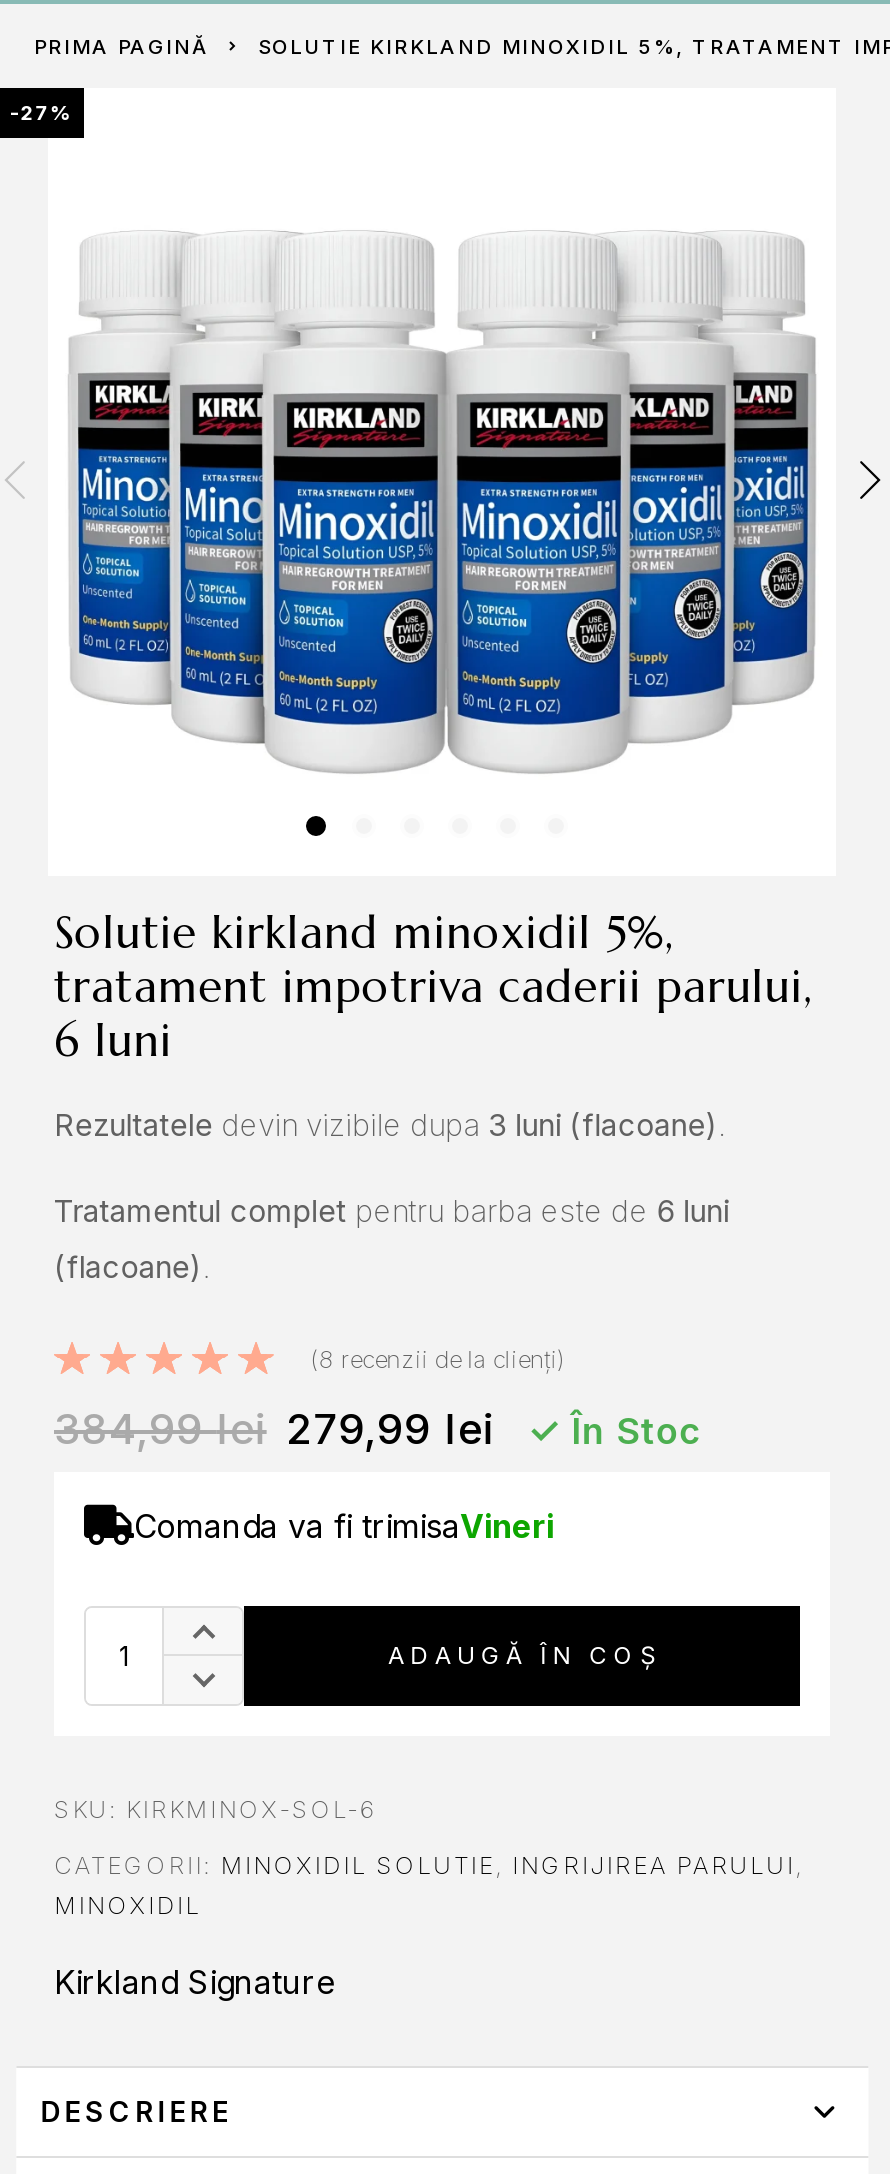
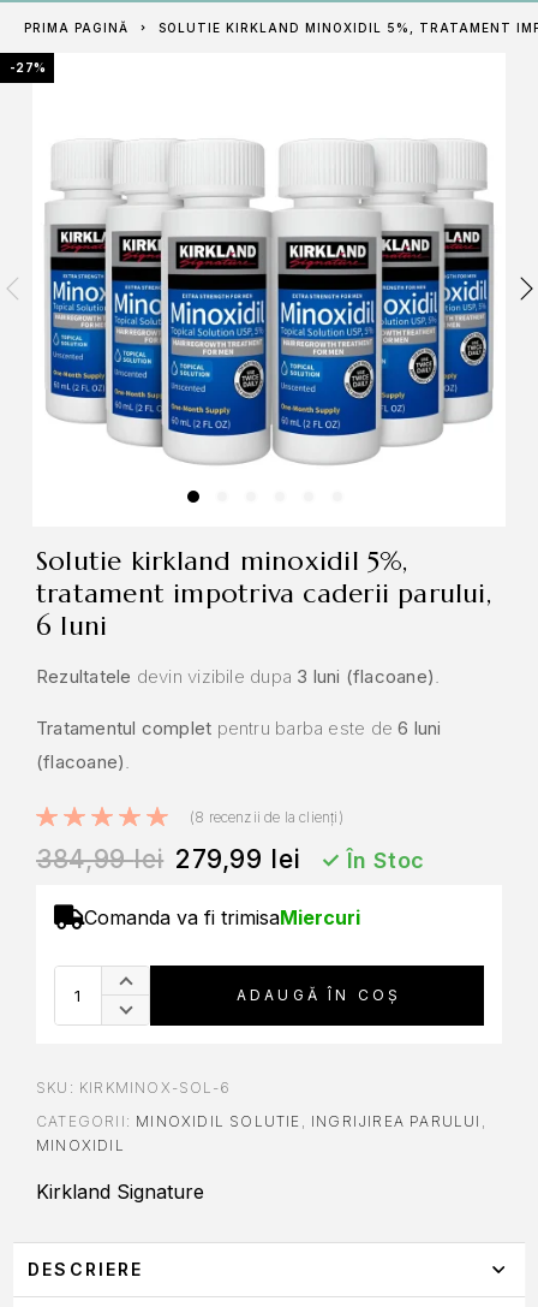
- Comanda va fi trimisaVineri
+ Comanda va fi trimisaMiercuri
